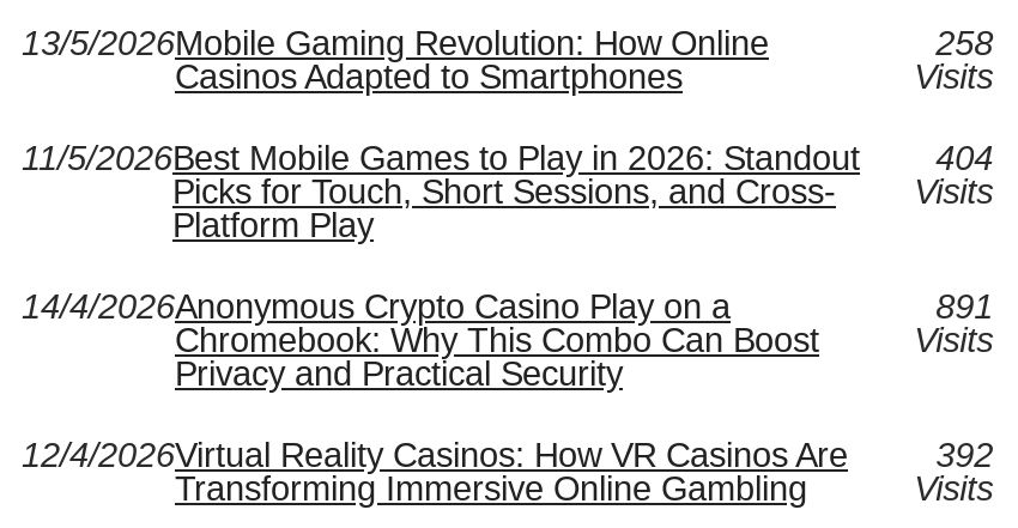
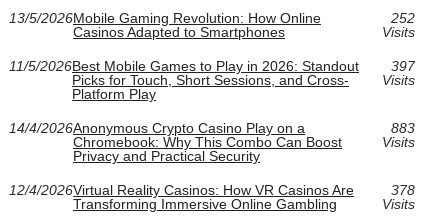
- 258
+ 252

- 11/5/2026Best Mobile Games to Play in 2026: Standout 404
+ 11/5/2026Best Mobile Games to Play in 2026: Standout 397

- 891
+ 883

- 392
+ 378
